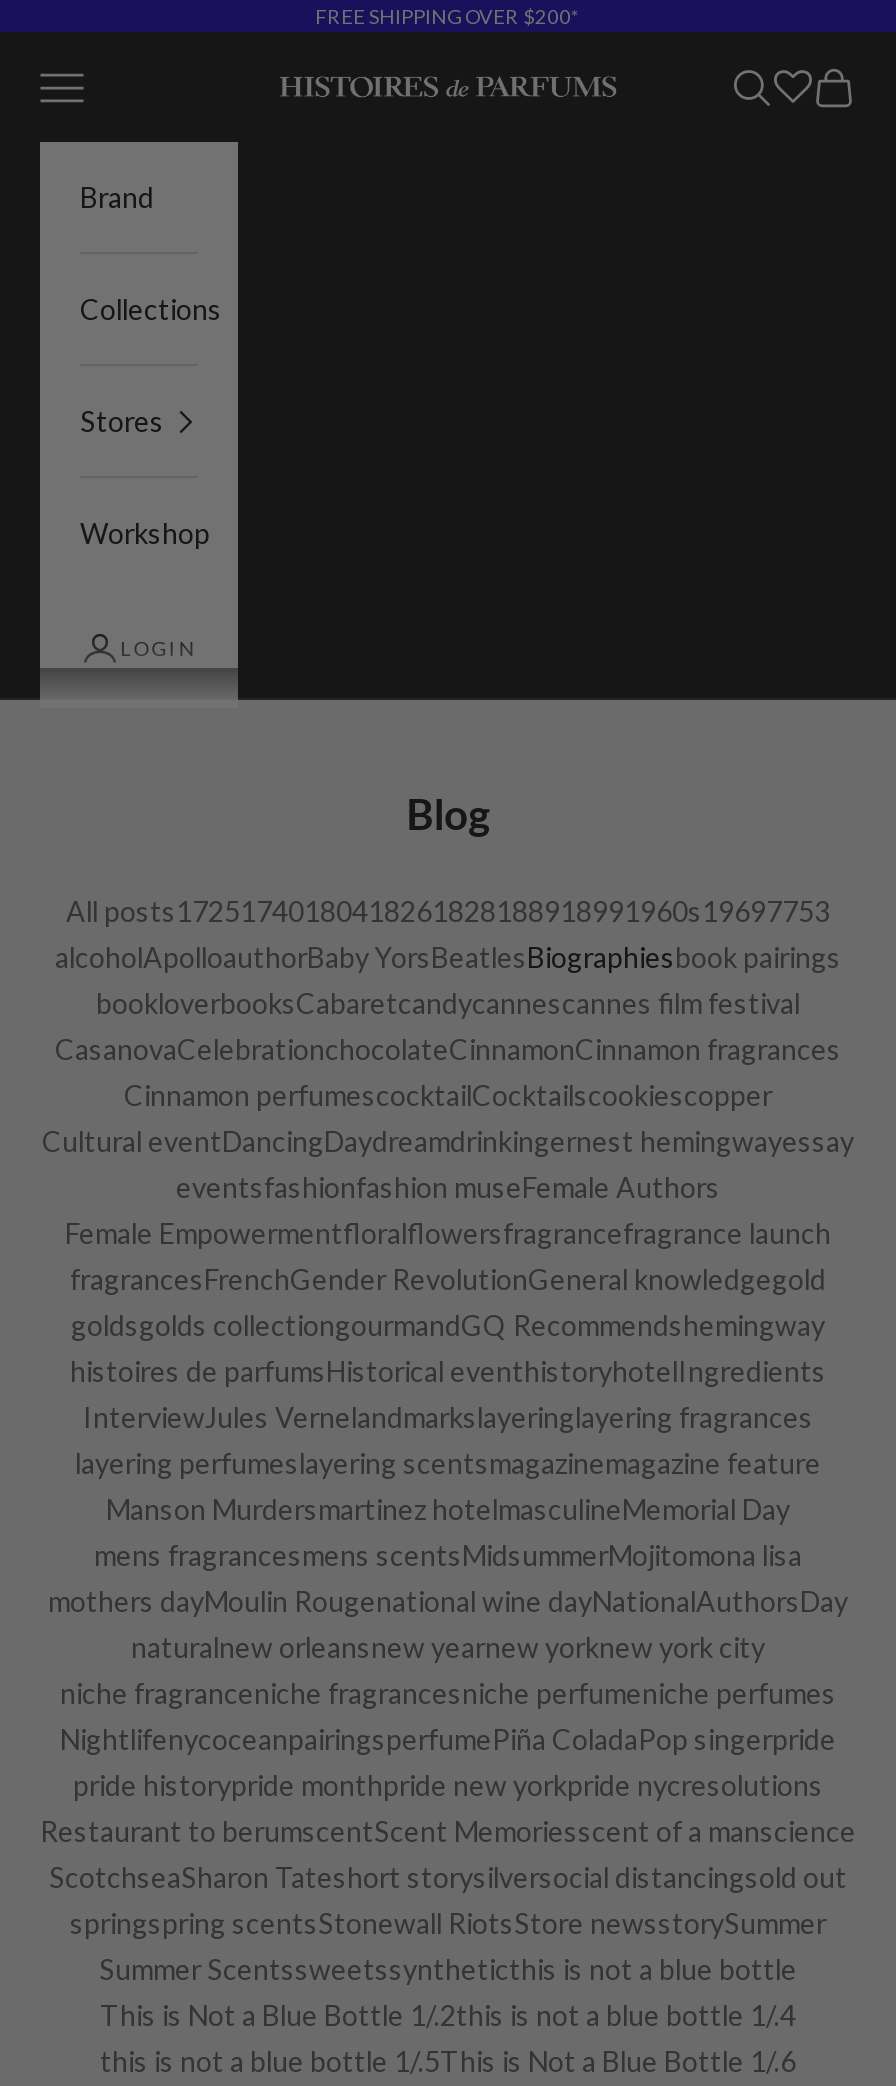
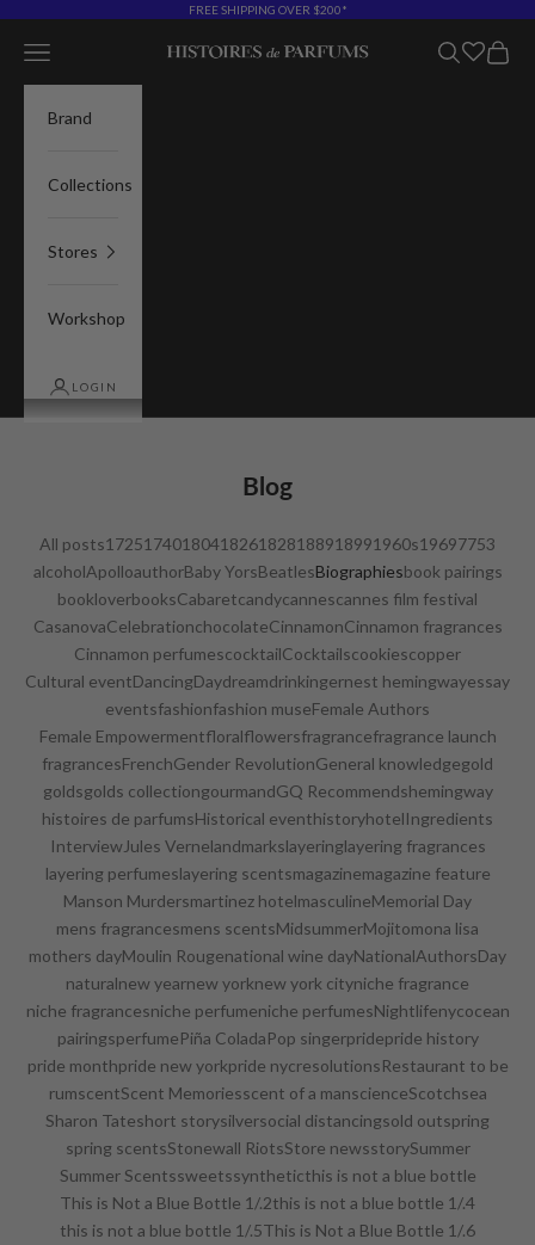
- naturalnew orleansnew yearnew yorknew york city
- niche fragranceniche fragrancesniche perfumeniche perfumes
- NightlifenycoceanpairingsperfumePiña ColadaPop singerpride
- pride historypride monthpride new yorkpride nycresolutions
- Restaurant to berumscentScent Memoriesscent of a manscience
- ScotchseaSharon Tateshort storysilversocial distancingsold out
- springspring scentsStonewall RiotsStore newsstorySummer
+ naturalnew yearnew yorknew york cityniche fragrance
+ niche fragrancesniche perfumeniche perfumesNightlifenycocean
+ pairingsperfume Piña Colada Pop singerpridepride history
+ pride monthpride new yorkpride nycresolutions Restaurant to be
+ rumscentScent Memoriesscent of a manscienceScotchsea
+ Sharon Tateshort storysilversocial distancingsold outspring
+ spring scentsStonewall RiotsStore newsstorySummer
